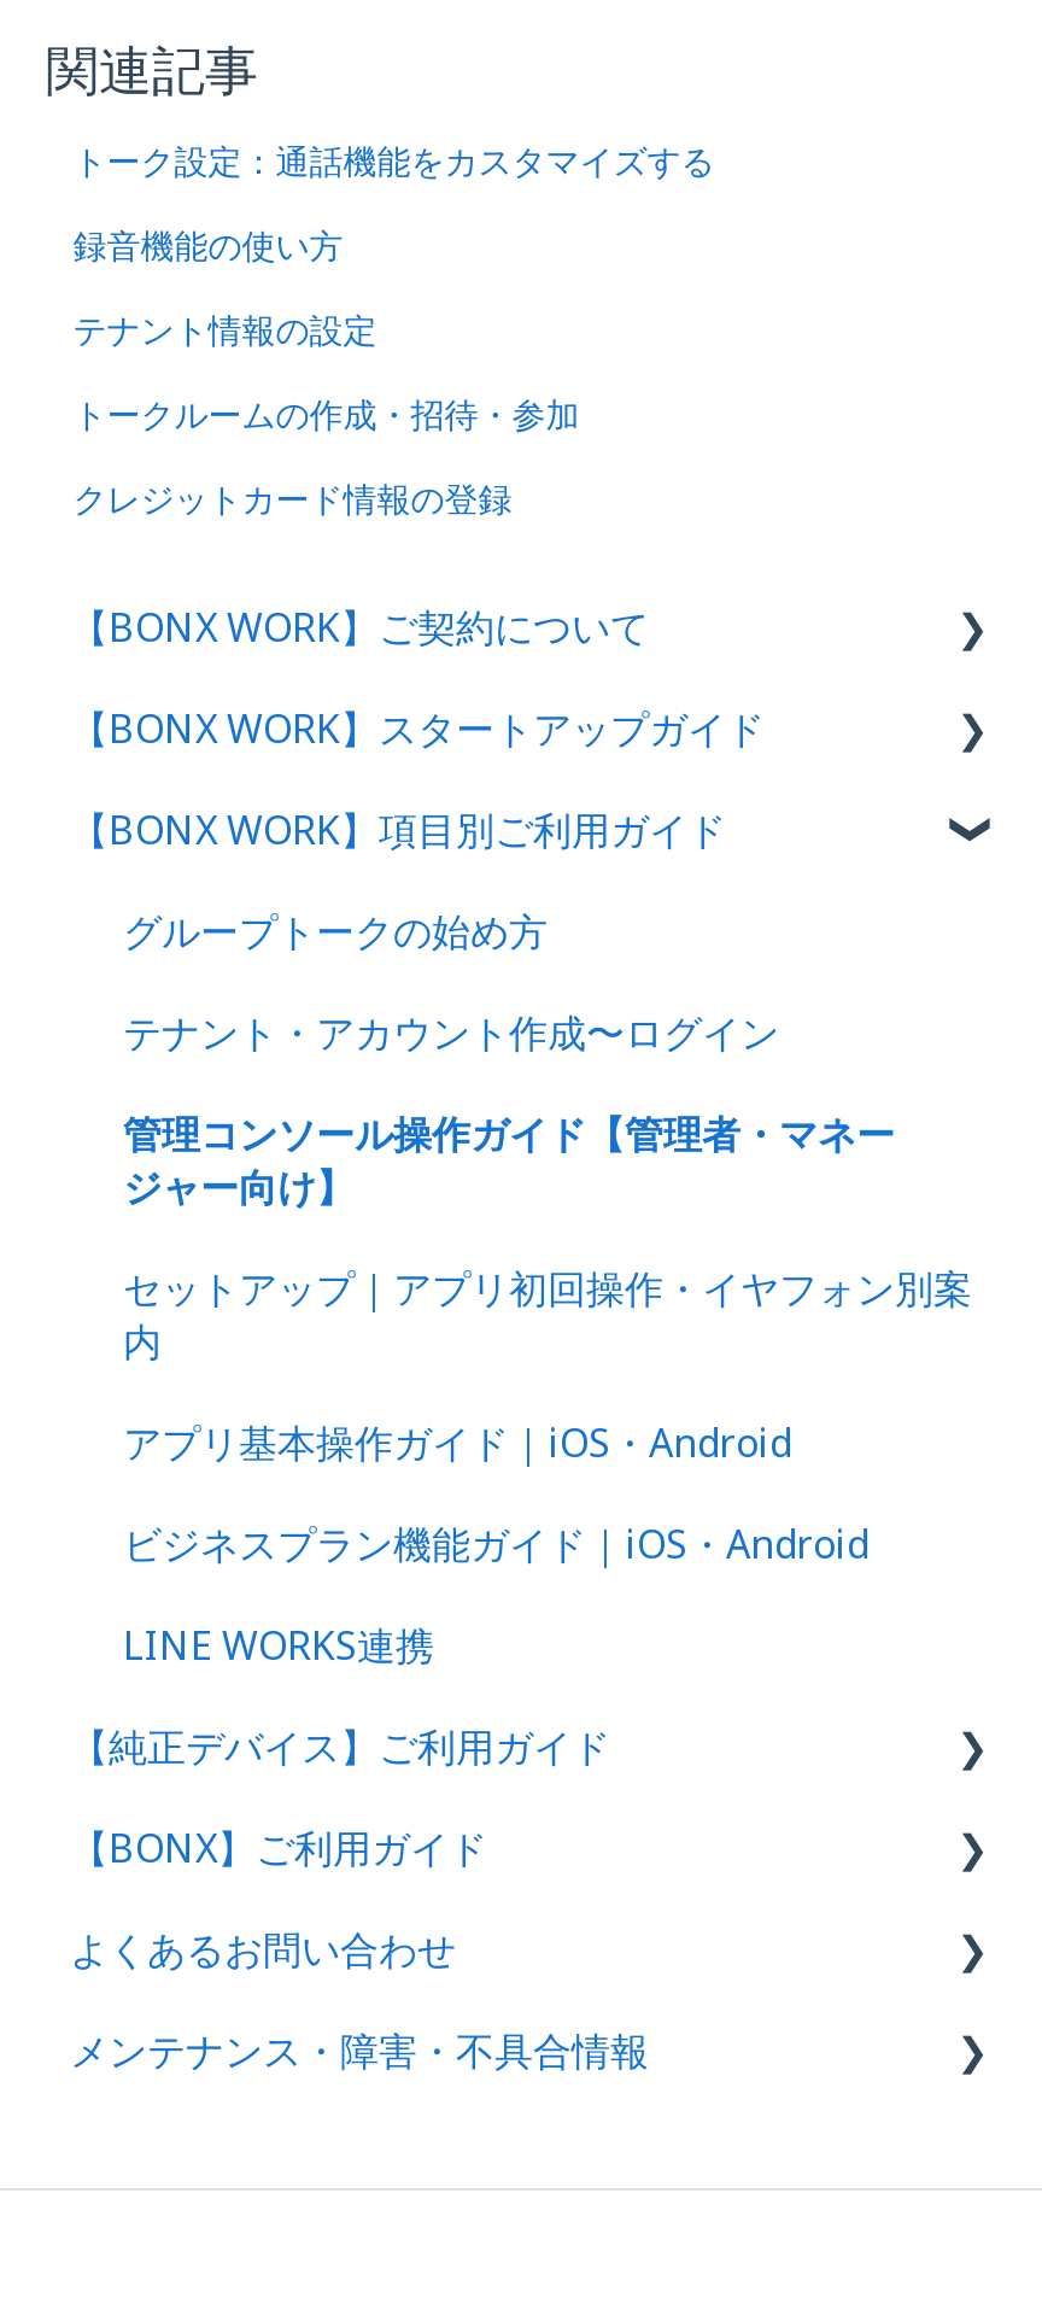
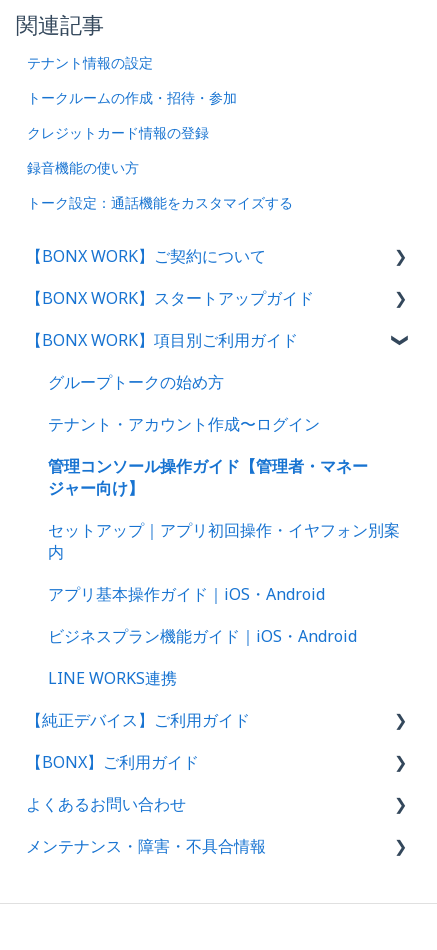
moved down: 録音機能の使い方 | トーク設定：通話機能をカスタマイズする

moved up: テナント情報の設定 | トークルームの作成・招待・参加 | クレジットカード情報の登録
